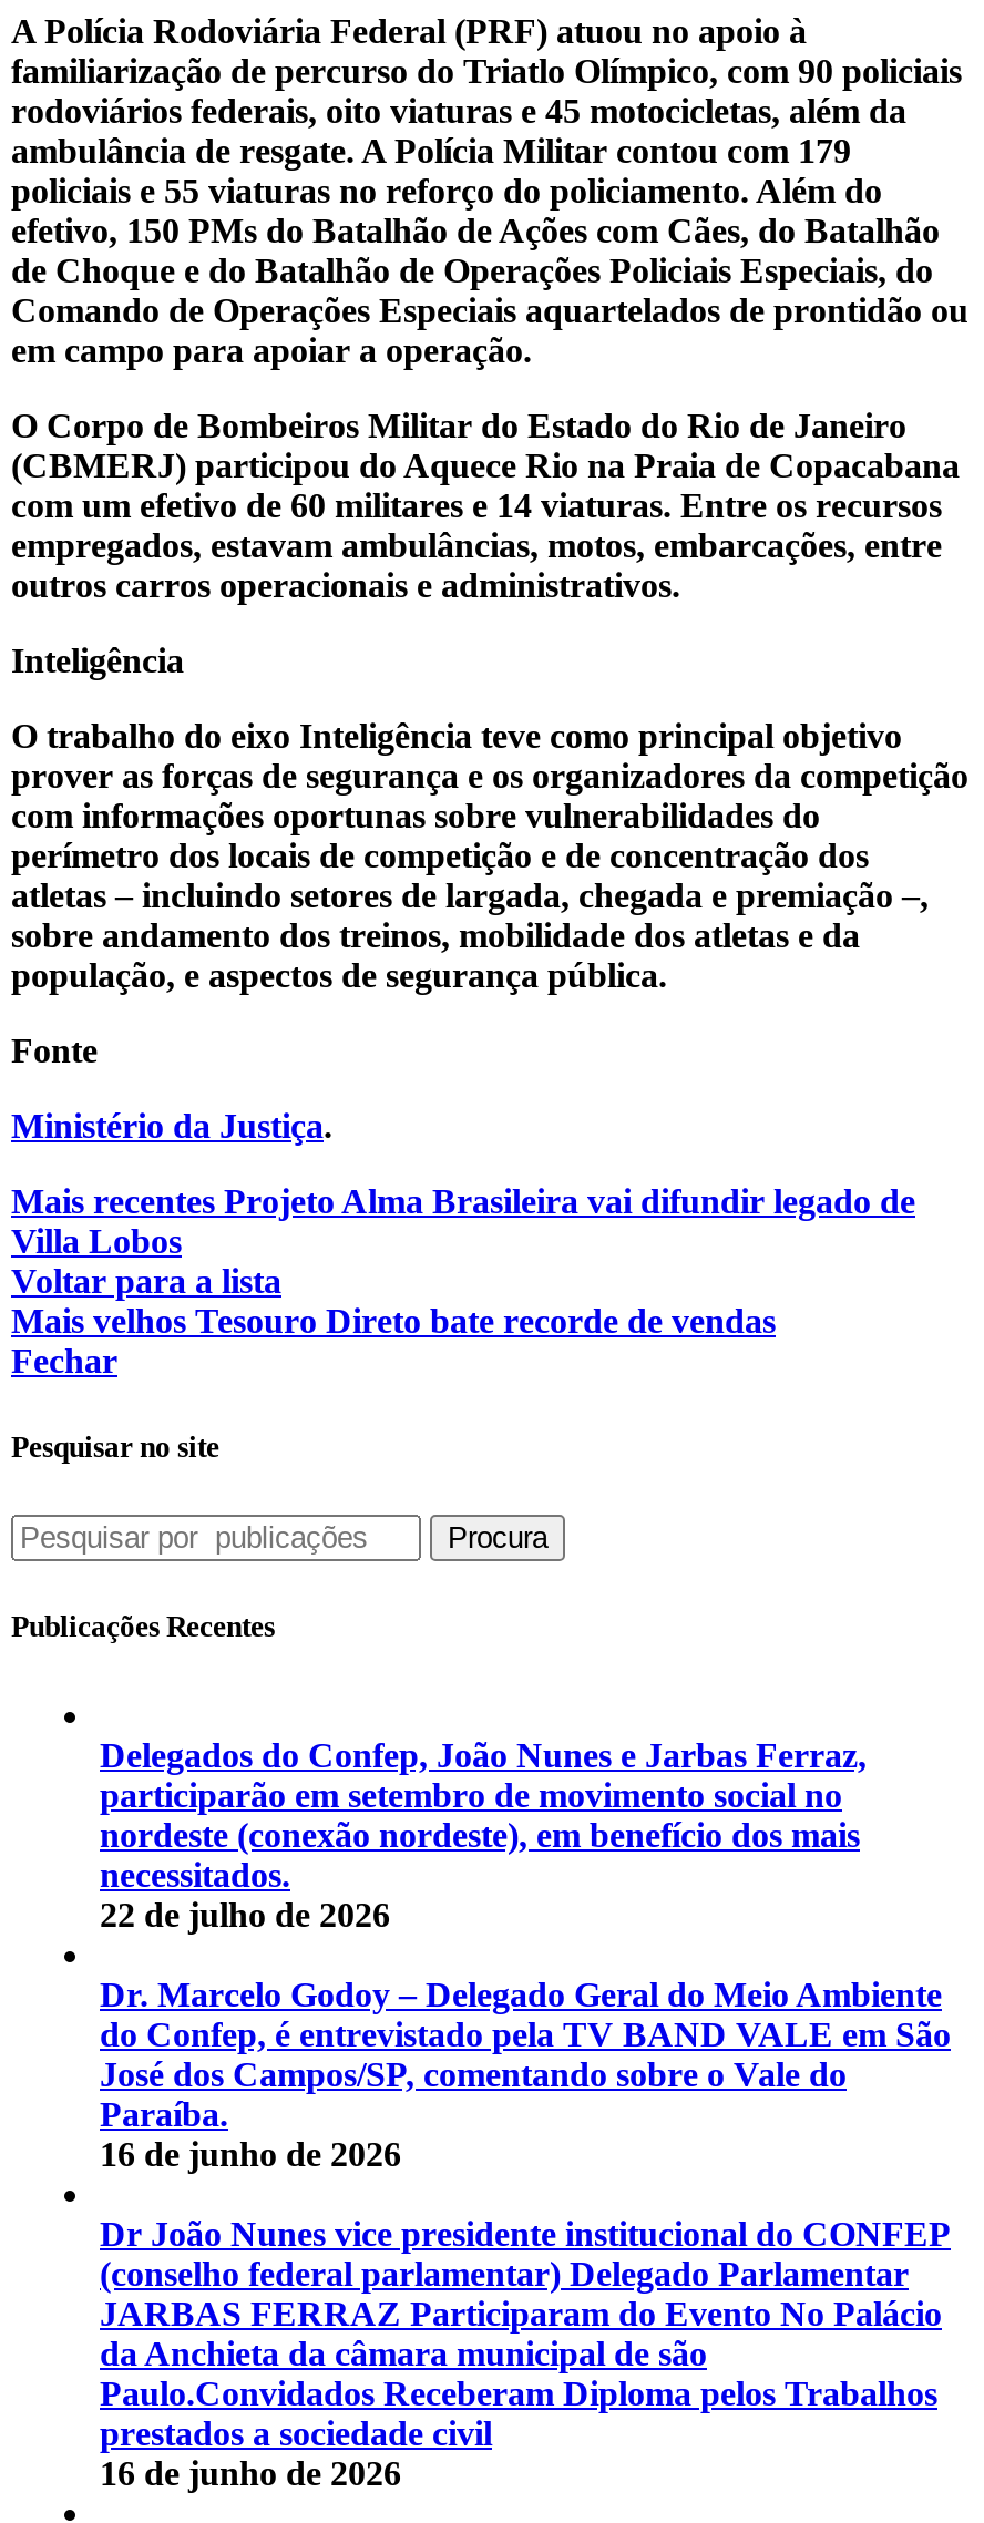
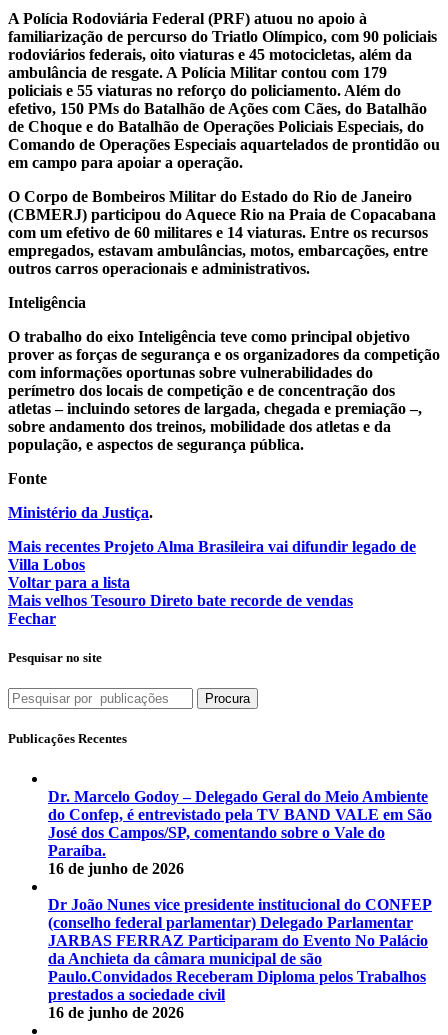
- Delegados do Confep, João Nunes e Jarbas Ferraz,
- participarão em setembro de movimento social no
- nordeste (conexão nordeste), em benefício dos mais
- necessitados.
- 22 de julho de 2026
